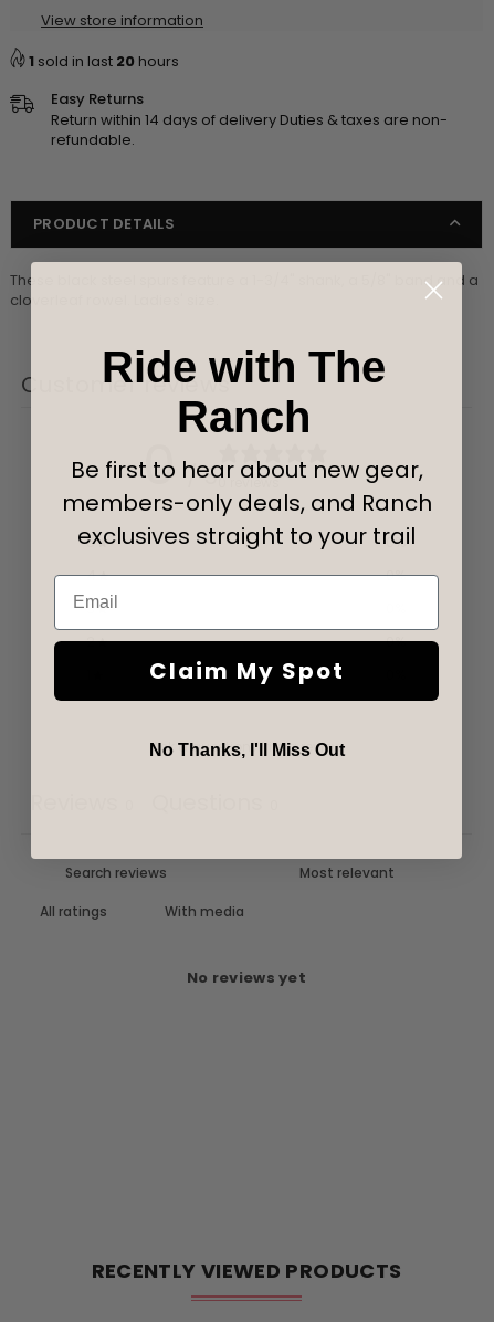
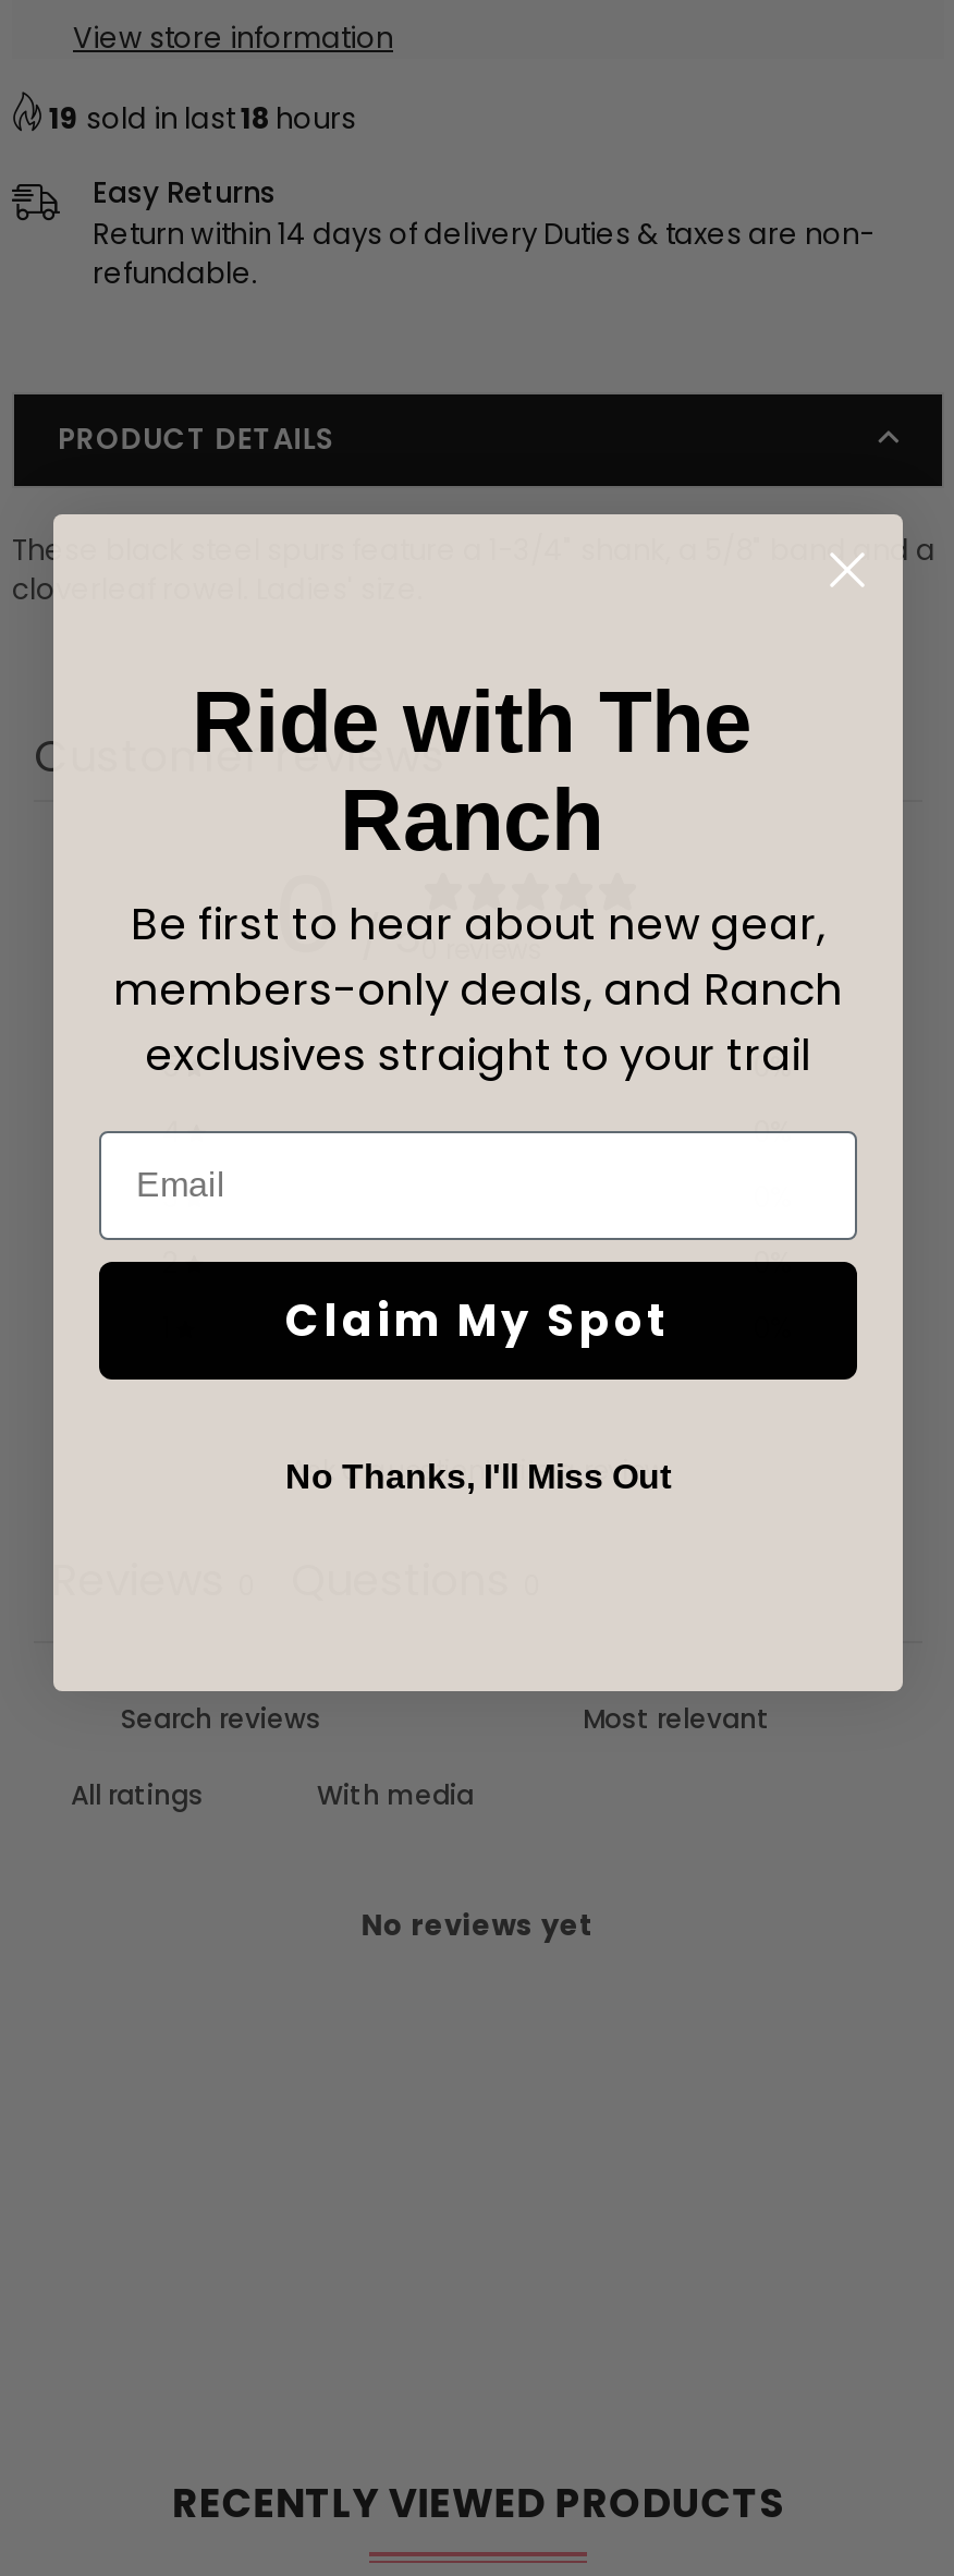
- 1 sold in last20 hours
+ 19 sold in last18 hours
